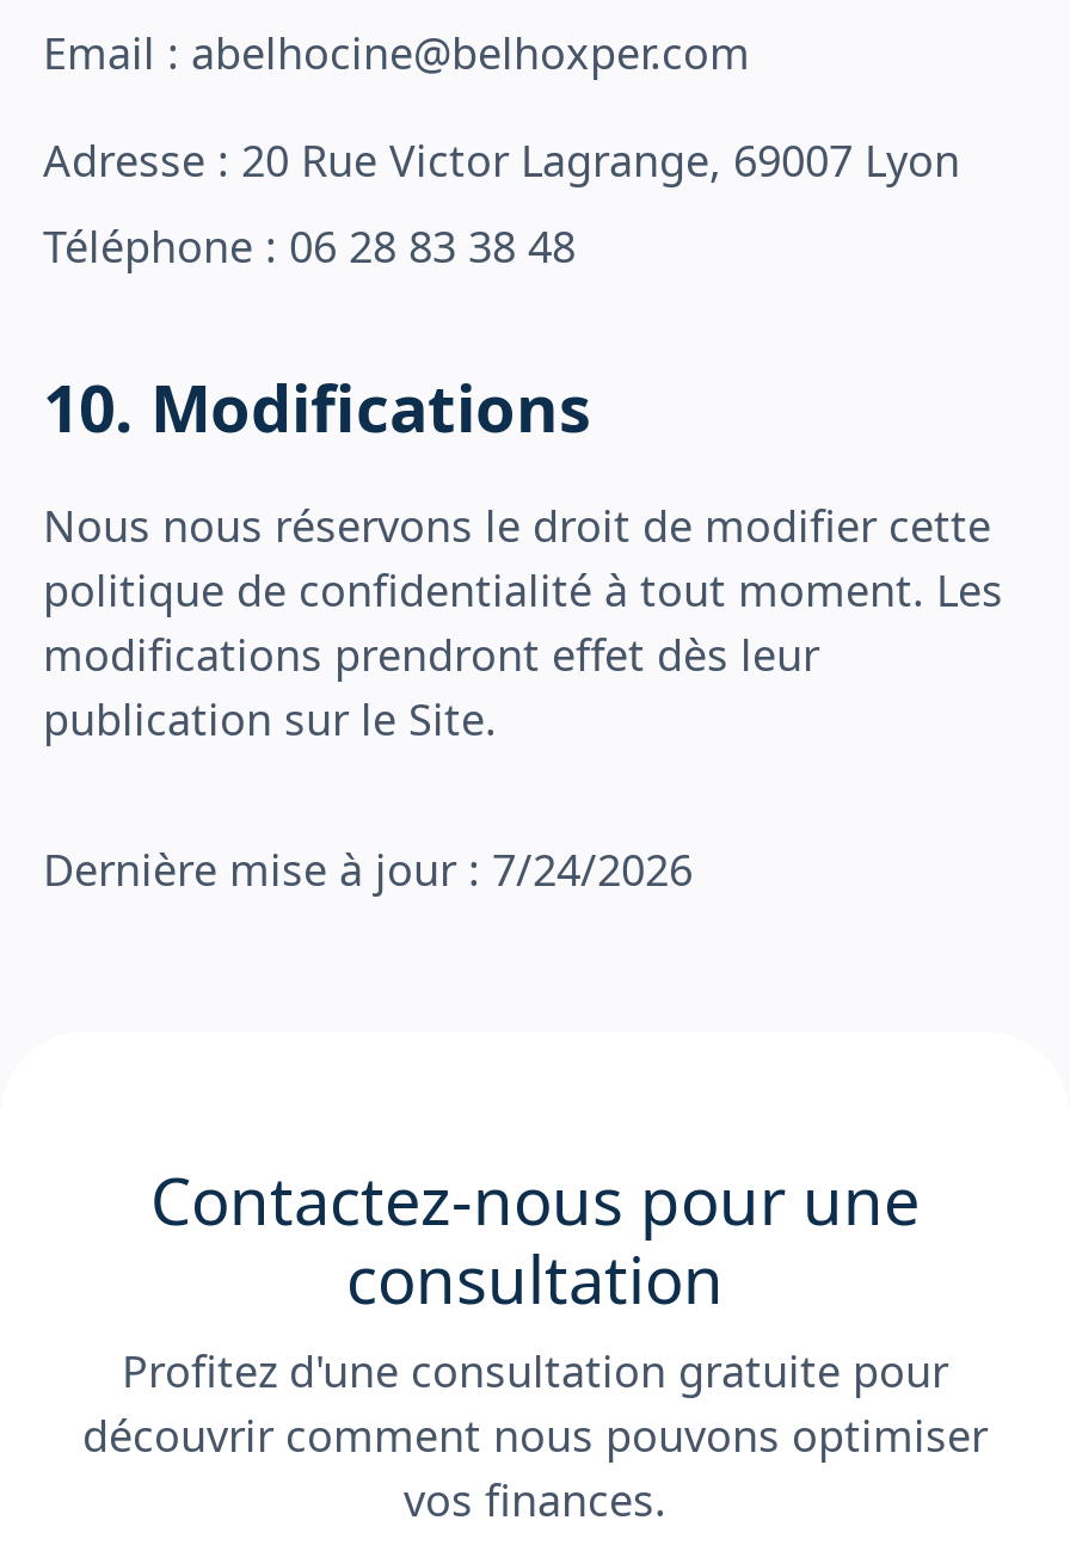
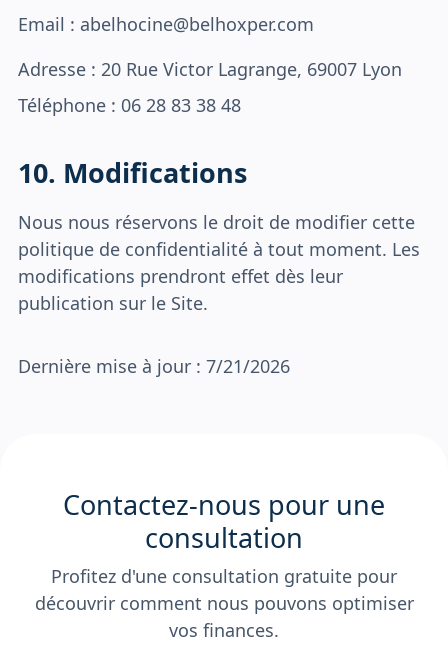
- Dernière mise à jour : 7/24/2026
+ Dernière mise à jour : 7/21/2026
